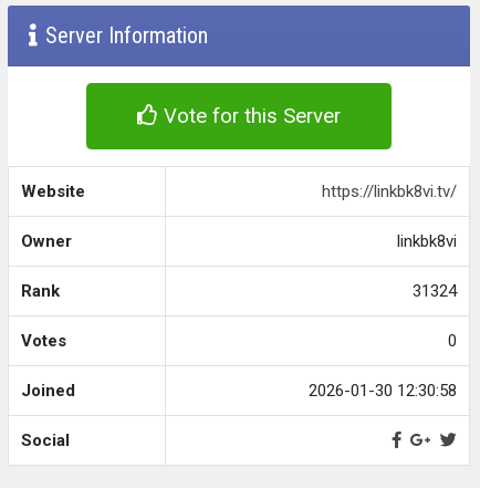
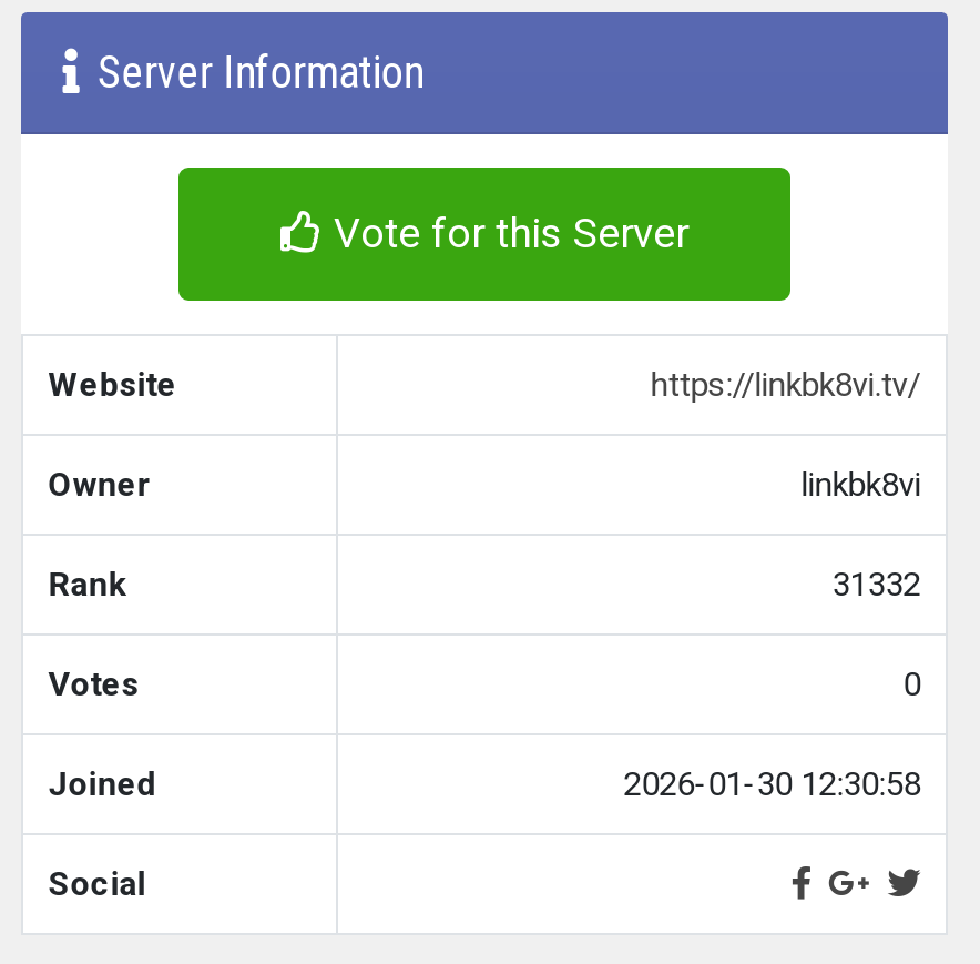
- 31324
+ 31332
